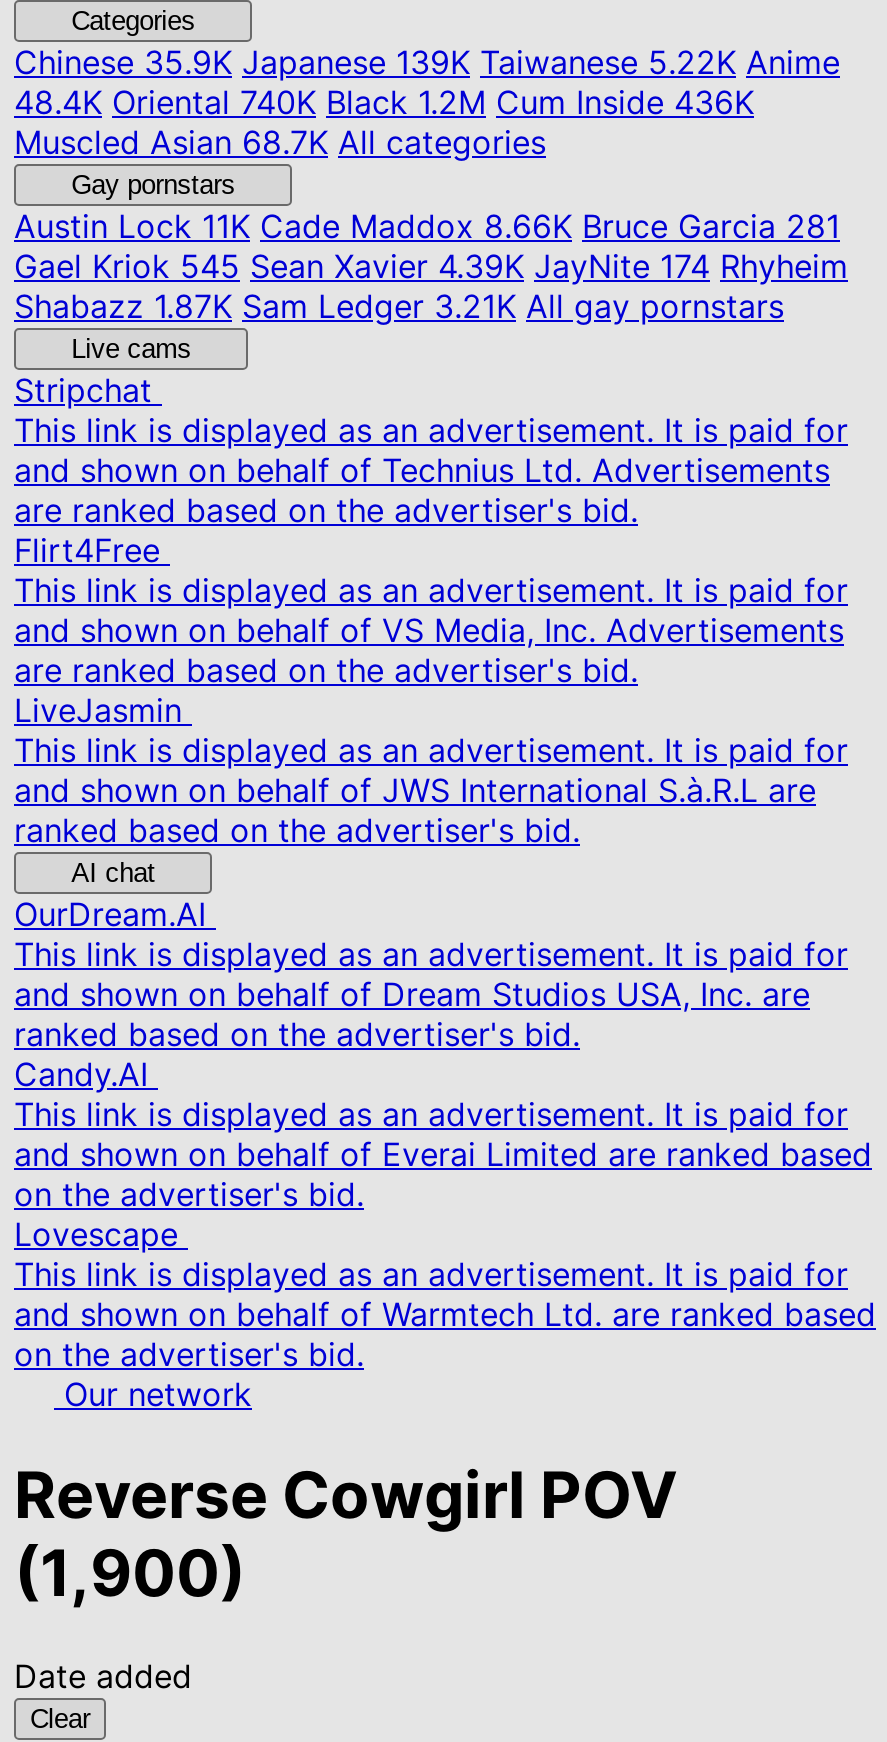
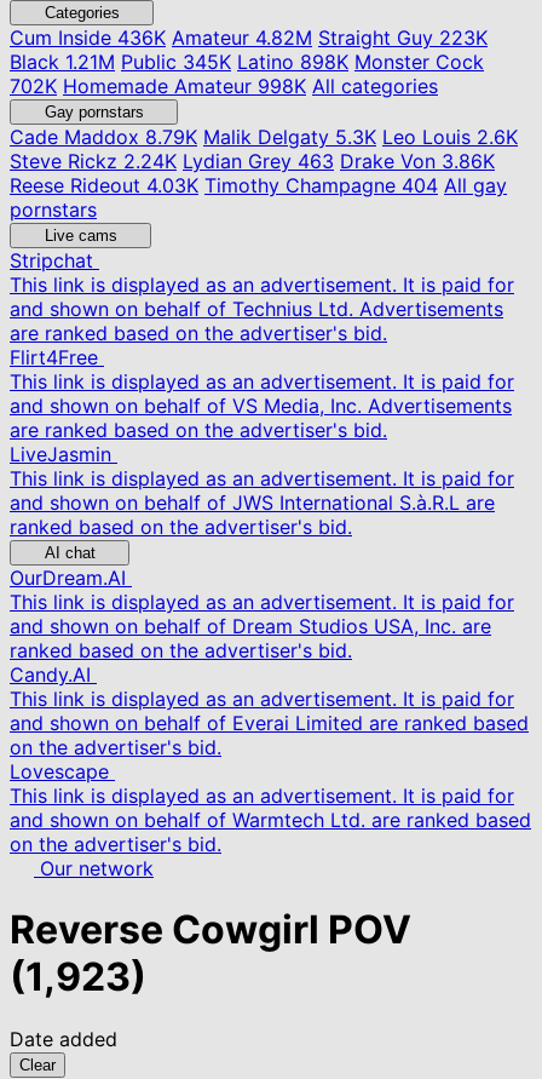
- Chinese35.9K Japanese 139K Taiwanese 5.22K Anime
- 48.4K Oriental 740K Black 1.2M Cum Inside 436K
- Muscled Asian 68.7K All categories
+ Cum Inside436K Amateur 4.82M Straight Guy 223K
+ Black 1.21M Public 345K Latino 898K Monster Cock
+ 702K Homemade Amateur 998K All categories

- Austin Lock11K Cade Maddox 8.66K Bruce Garcia 281
- Gael Kriok 545 Sean Xavier 4.39K JayNite 174 Rhyheim
- Shabazz 1.87K Sam Ledger 3.21K All gay pornstars
+ Cade Maddox8.79K Malik Delgaty 5.3K Leo Louis 2.6K
+ Steve Rickz 2.24K Lydian Grey463 Drake Von 3.86K
+ Reese Rideout 4.03K Timothy Champagne 404 All gay
+ pornstars

- (1,900)
+ (1,923)
